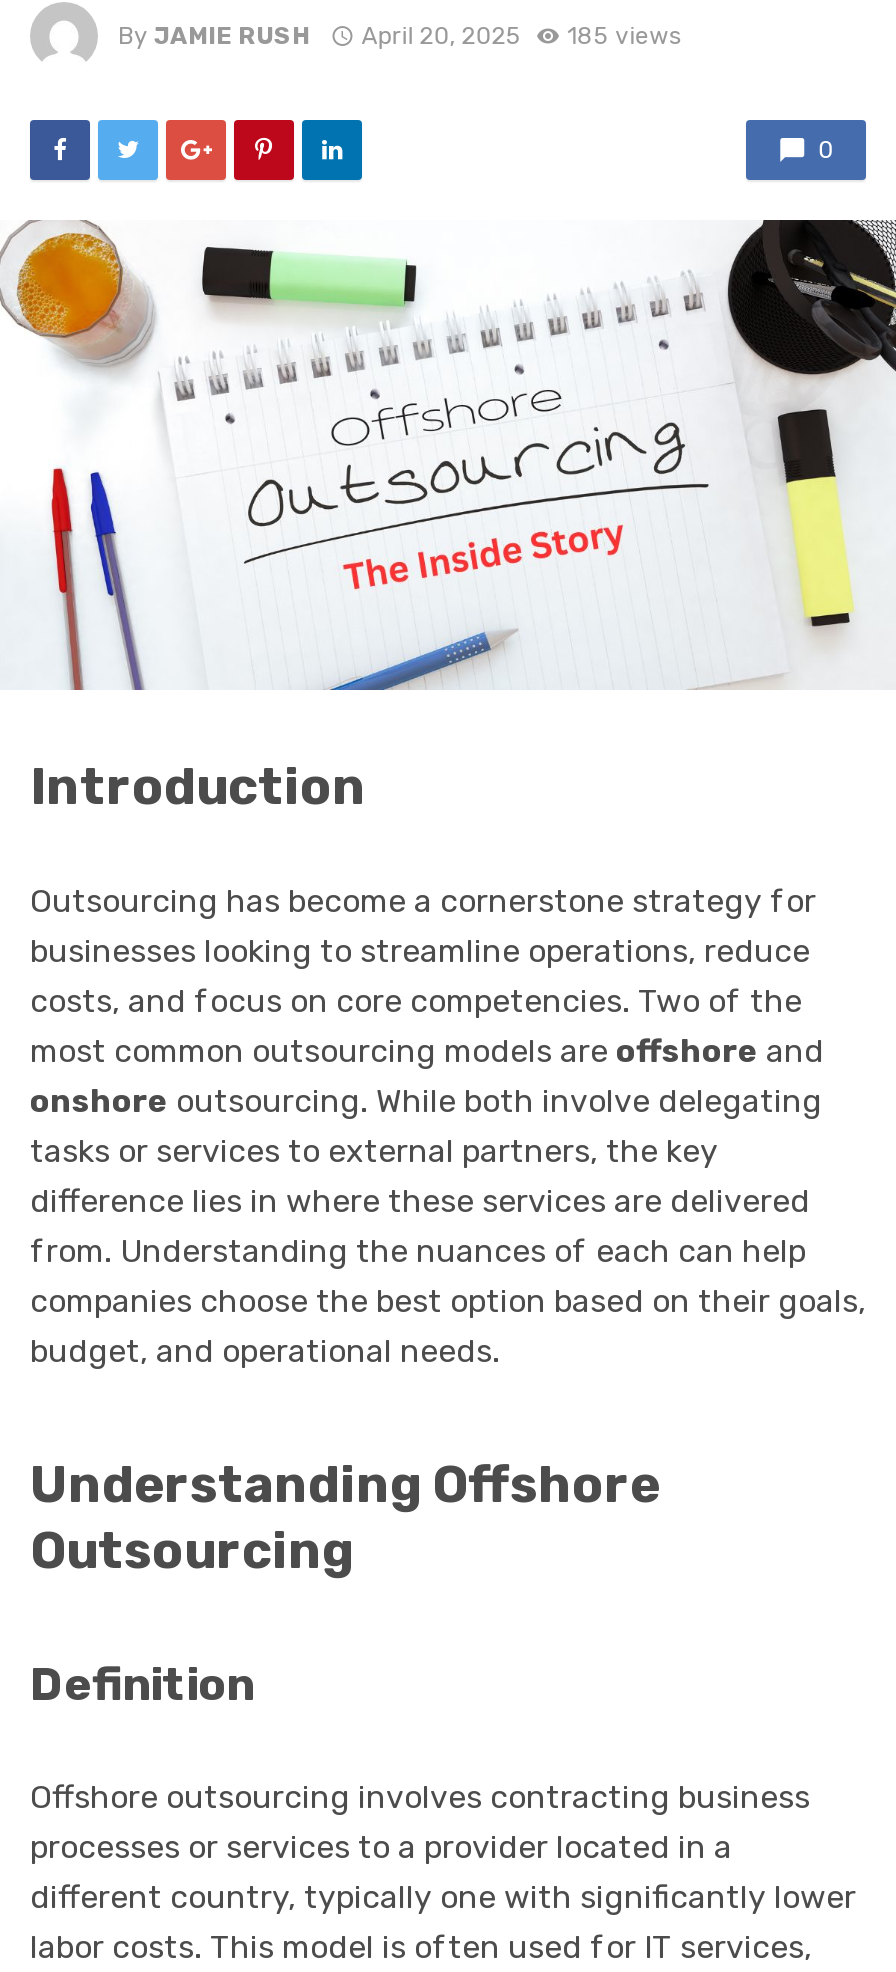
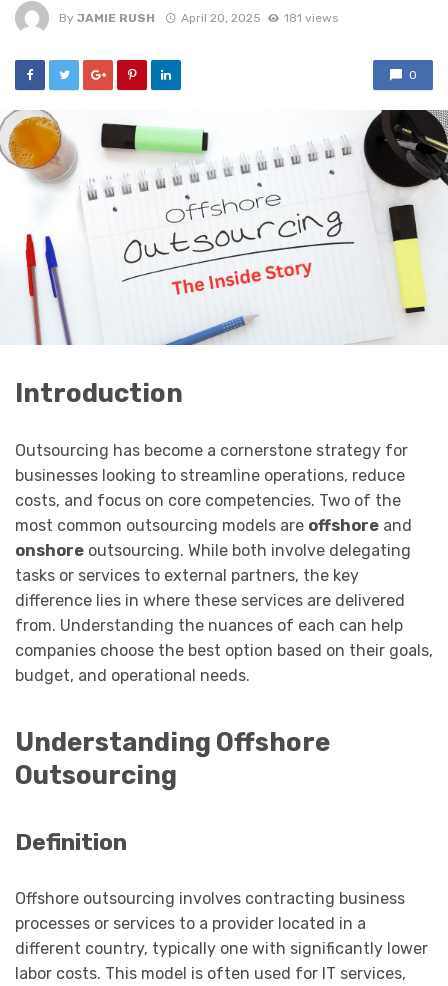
- By JAMIE RUSH April 20, 2025 185 views
+ By JAMIE RUSH April 20, 2025 181 views
